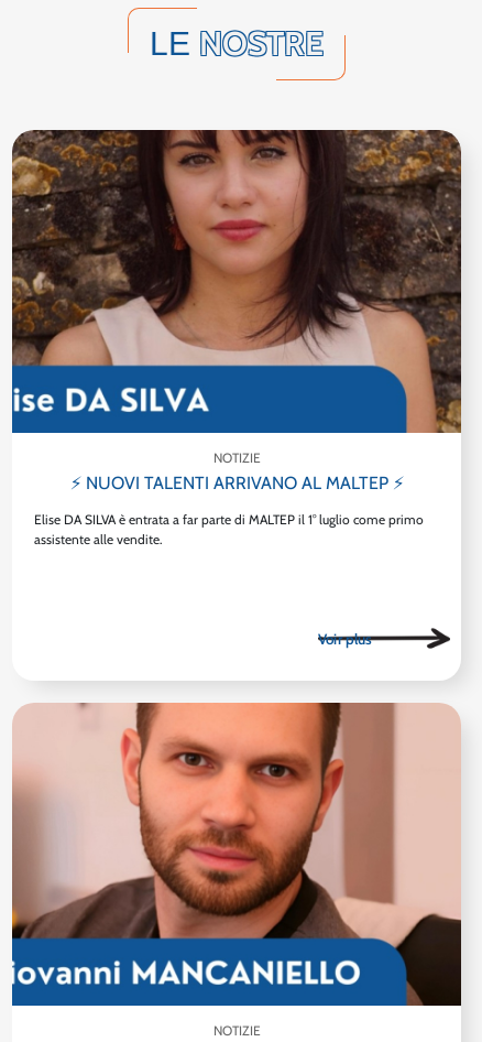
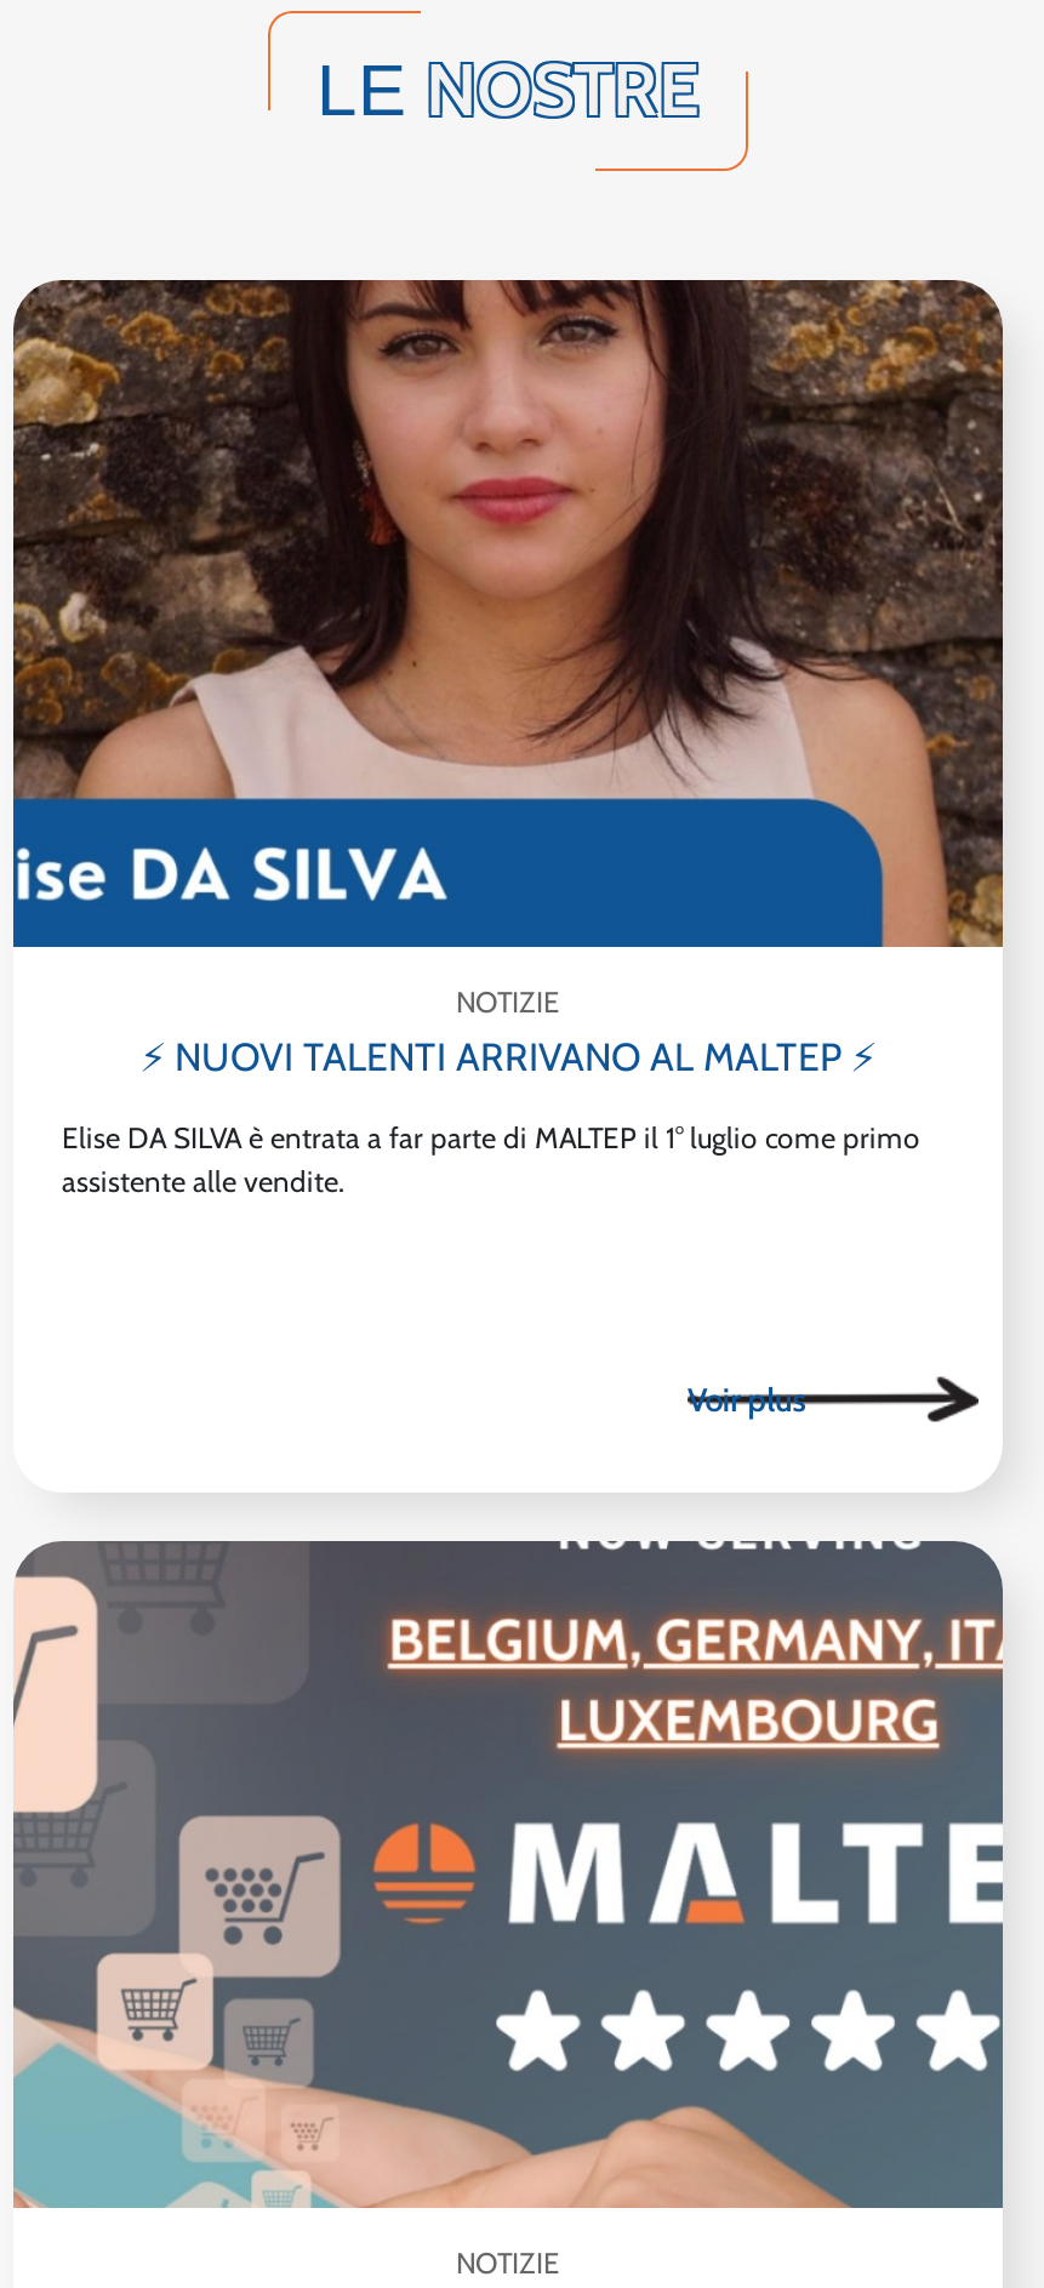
- [image]
+ [image]
